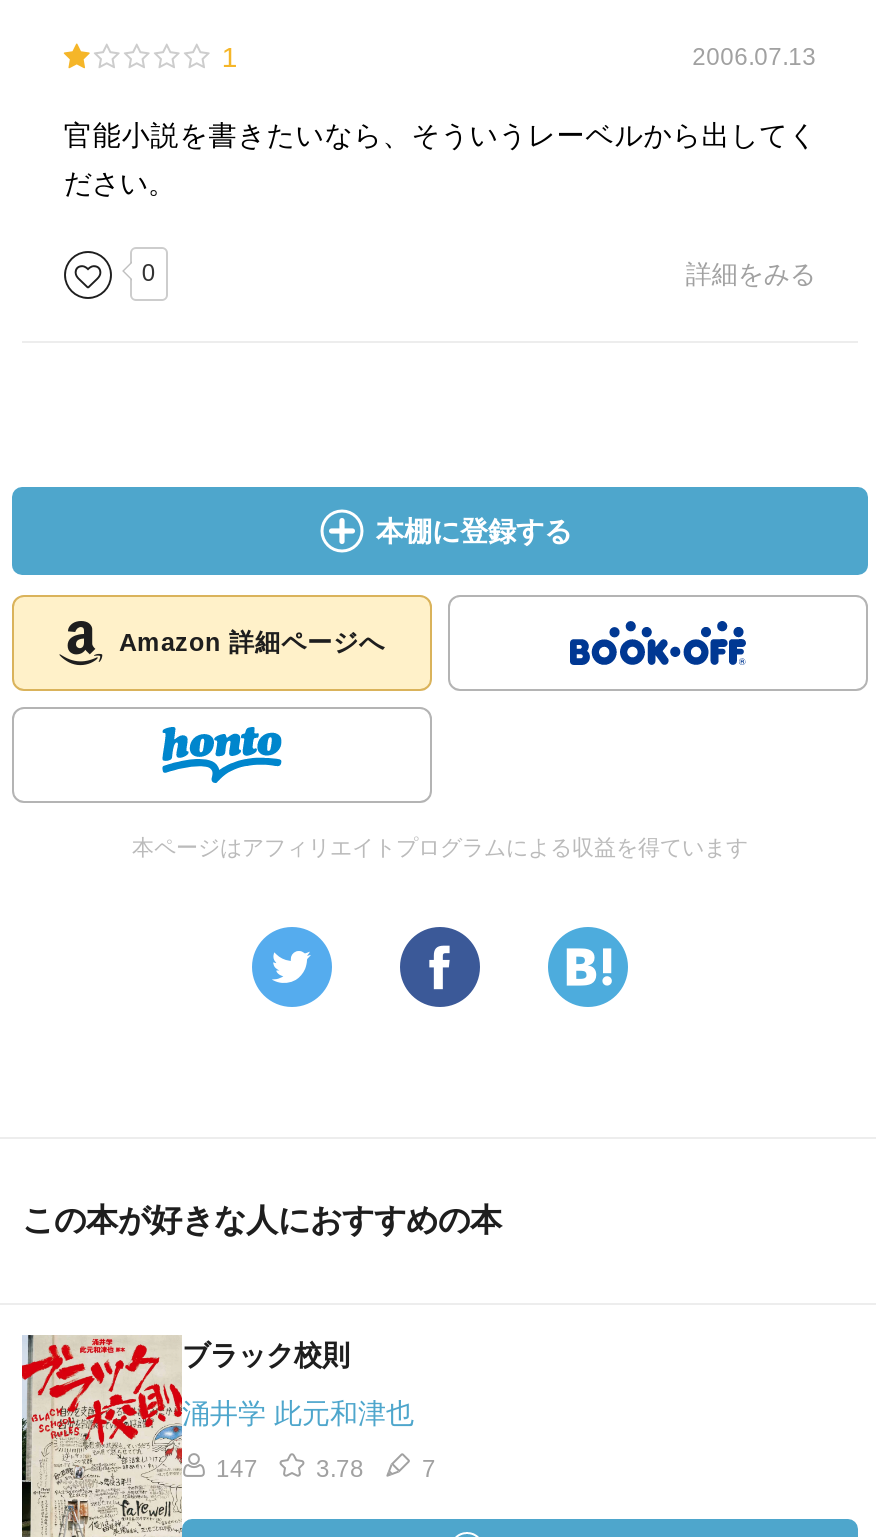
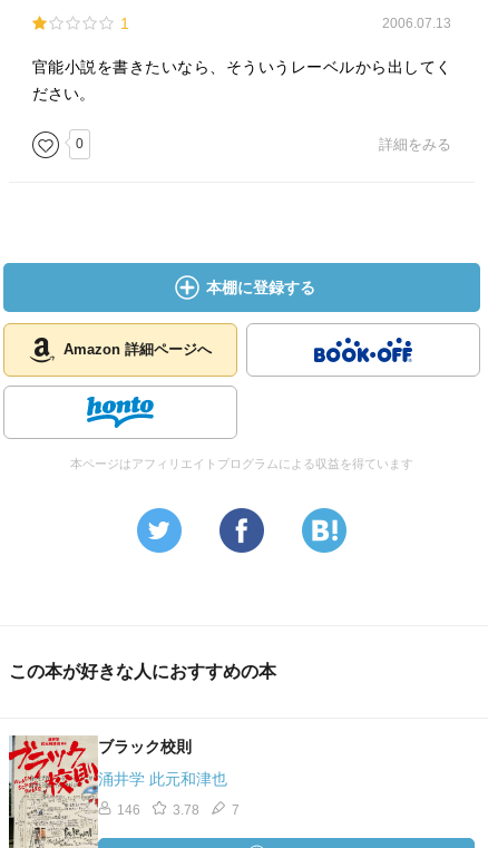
- 147
+ 146
